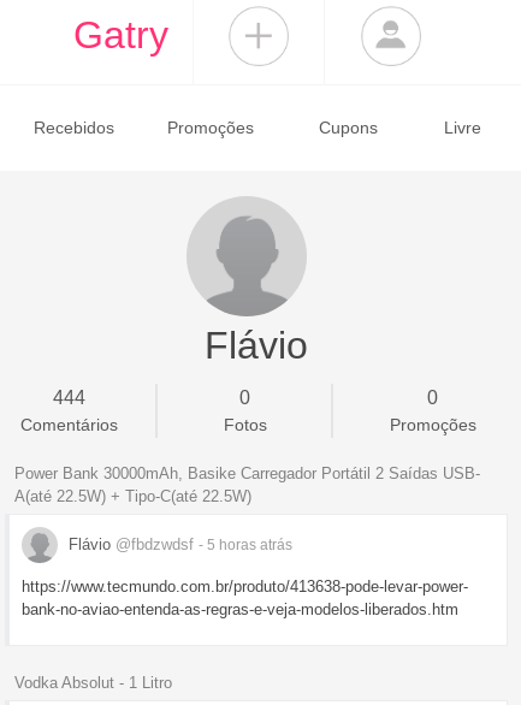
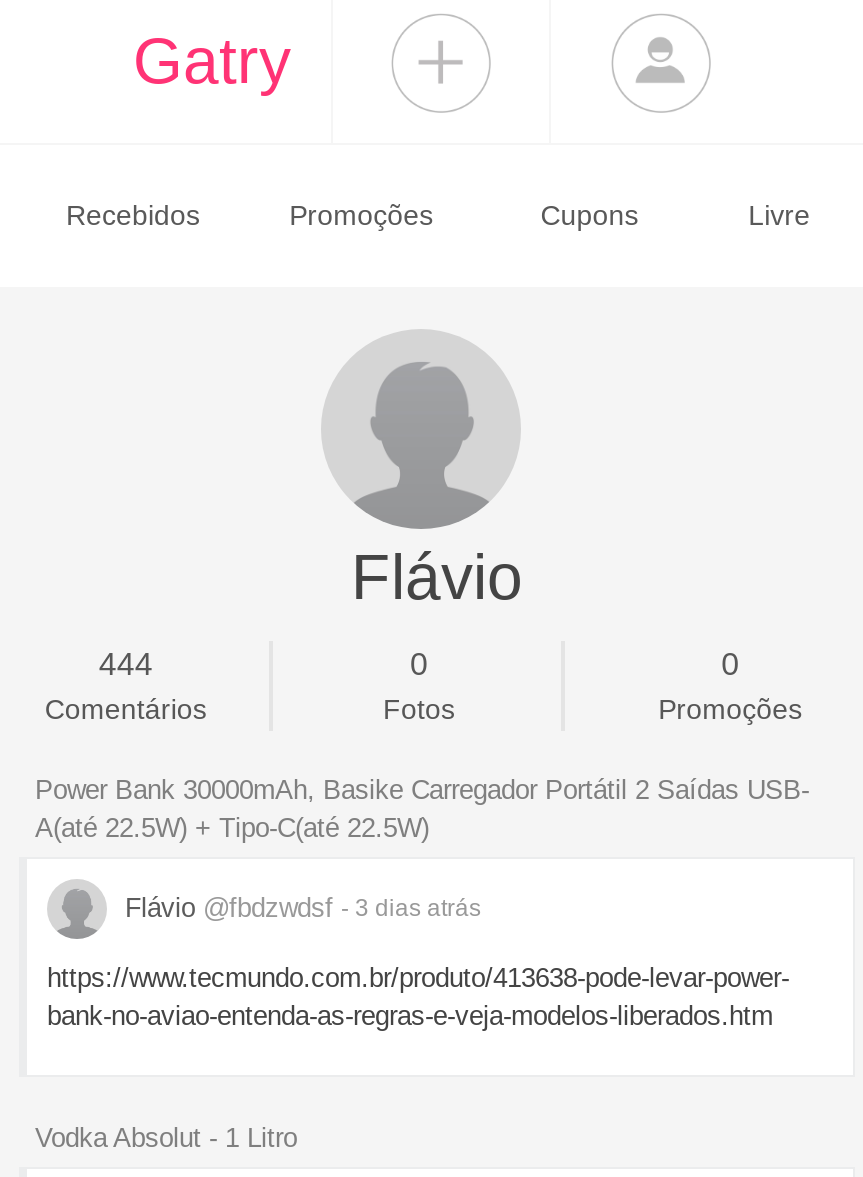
- Flávio @fbdzwdsf - 5 horas atrás
+ Flávio @fbdzwdsf - 3 dias atrás
